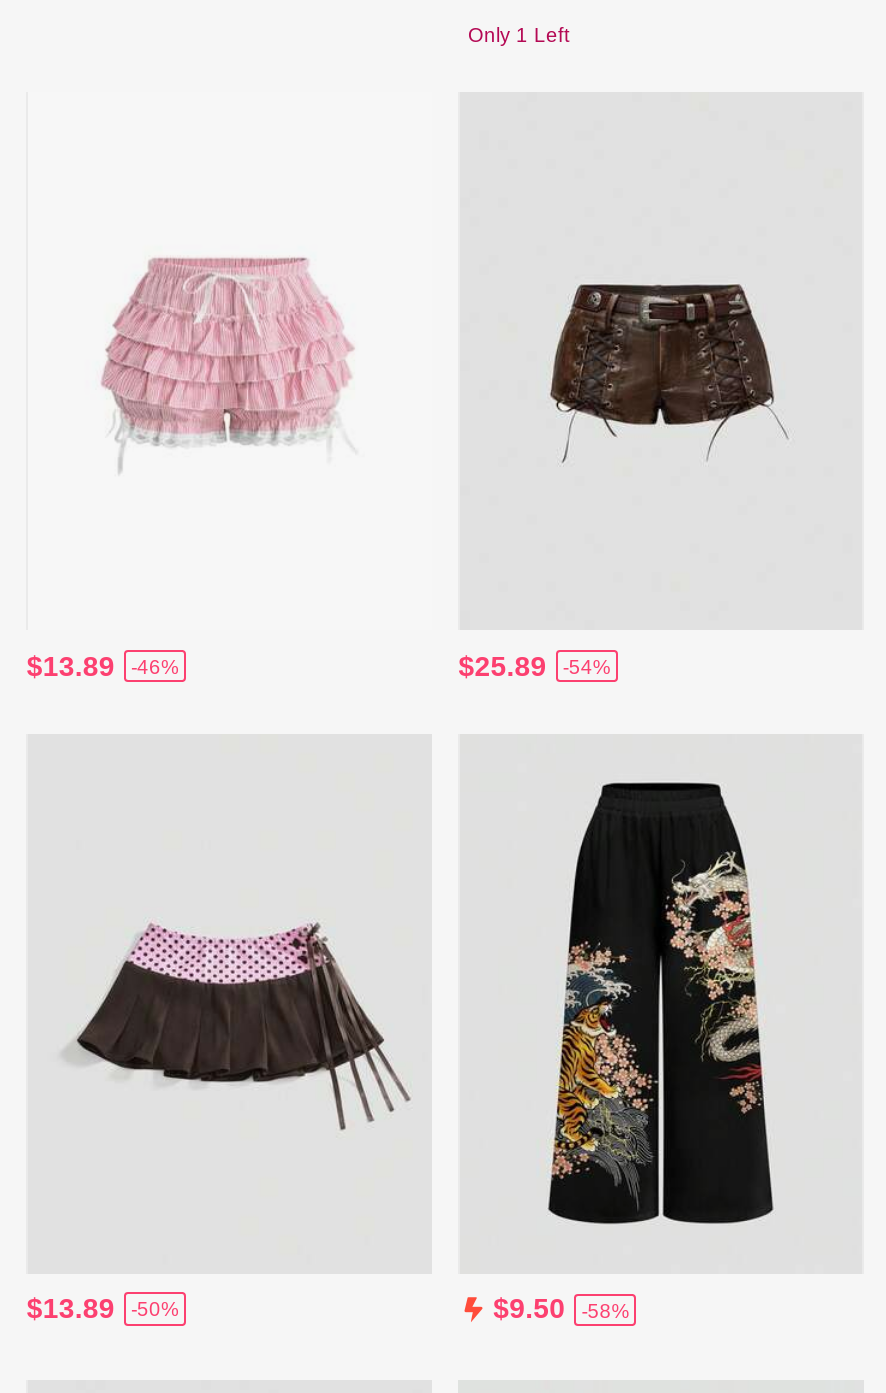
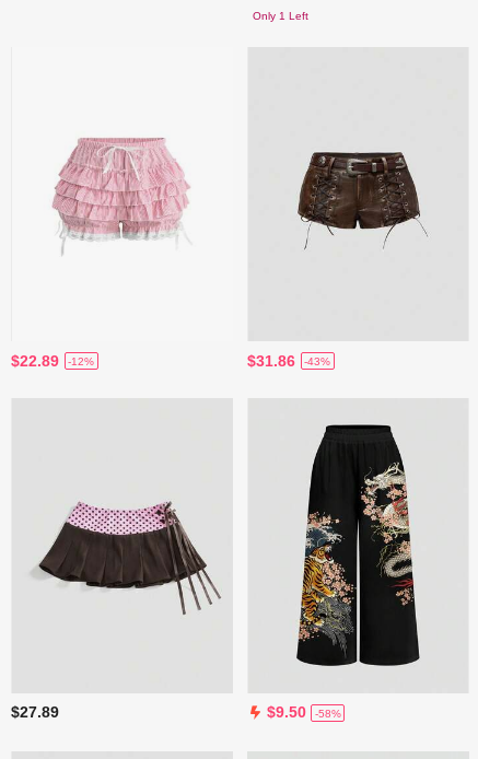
- $13.89
- -46%
- $25.89
- -54%
+ $22.89
+ -12%
+ $31.86
+ -43%

- $13.89
- -50%
+ $27.89
